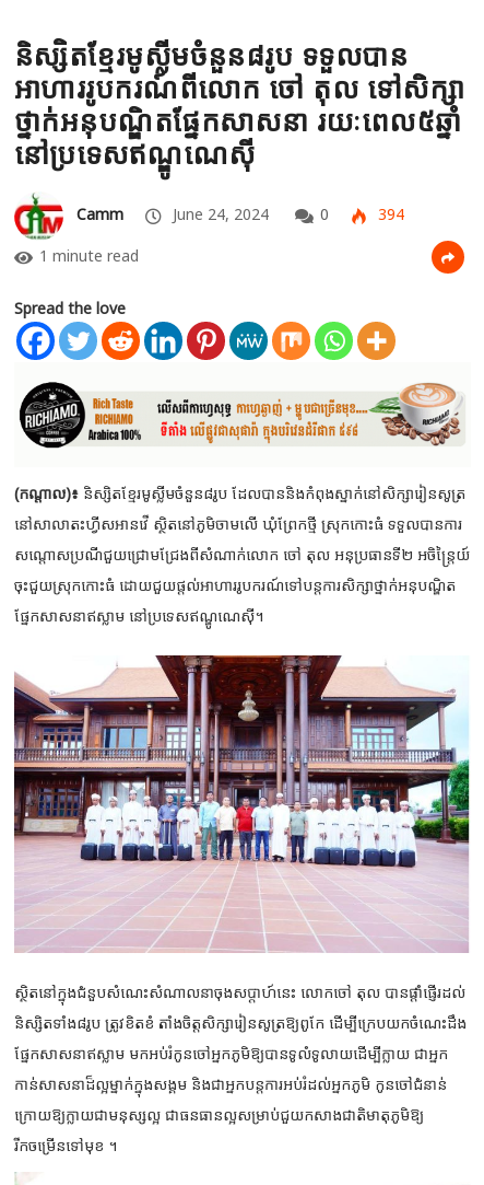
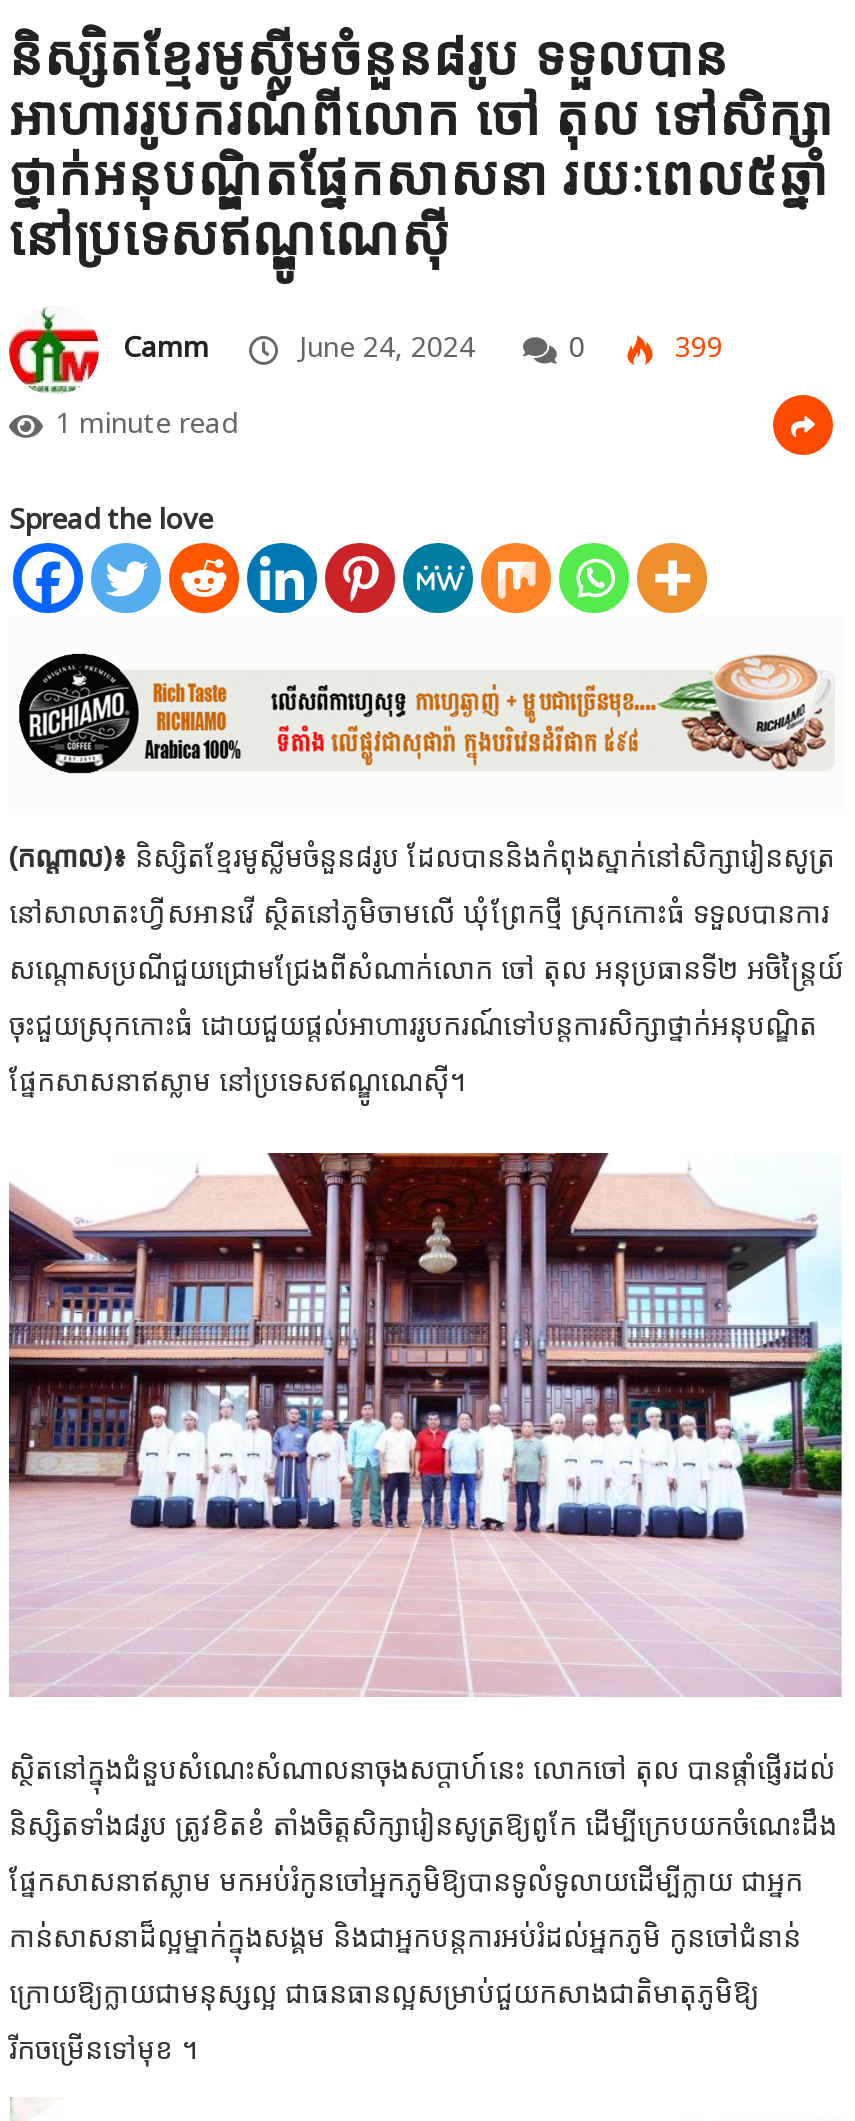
- 394
+ 399
